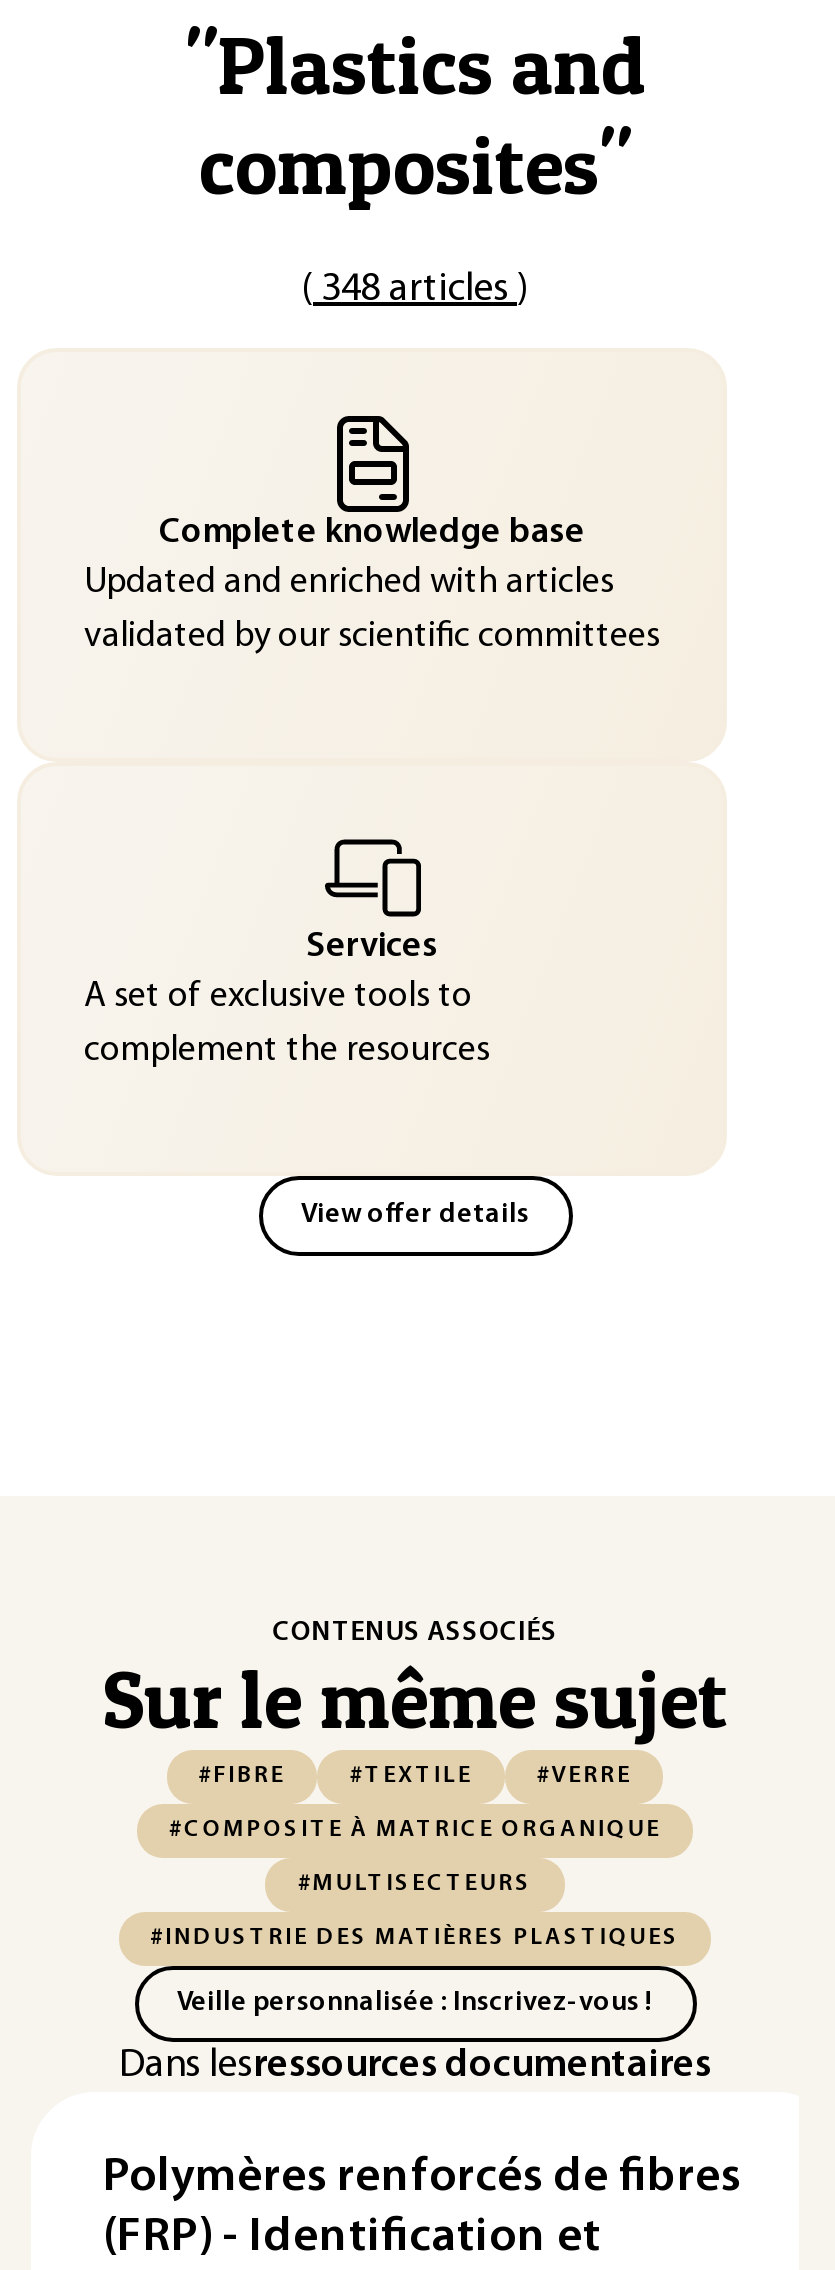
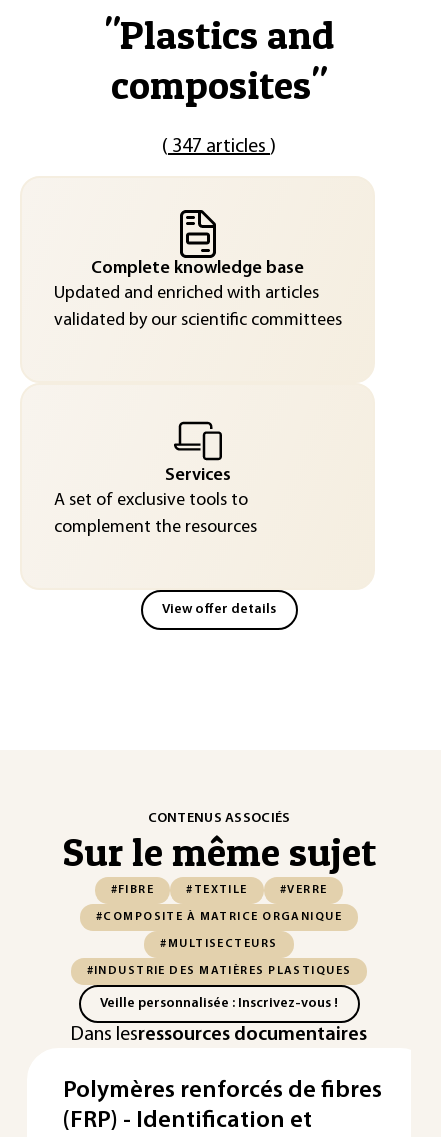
- (348 articles)
+ (347 articles)
